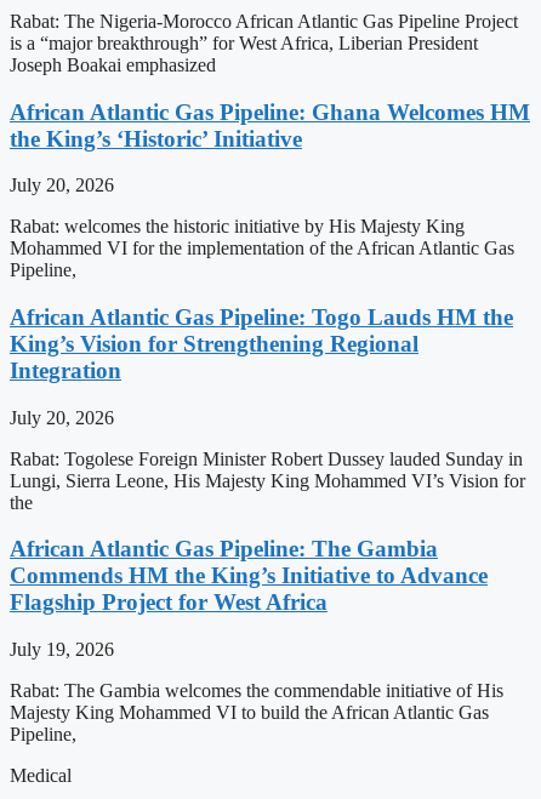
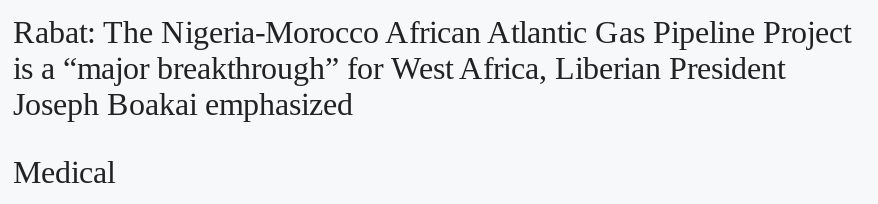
- African Atlantic Gas Pipeline: Ghana Welcomes HM
- the King’s ‘Historic’ Initiative
- July 20, 2026
- Rabat: welcomes the historic initiative by His Majesty King
- Mohammed VI for the implementation of the African Atlantic Gas
- Pipeline,
- African Atlantic Gas Pipeline: Togo Lauds HM the
- King’s Vision for Strengthening Regional
- Integration
- July 20, 2026
- Rabat: Togolese Foreign Minister Robert Dussey lauded Sunday in
- Lungi, Sierra Leone, His Majesty King Mohammed VI’s Vision for
- the
- African Atlantic Gas Pipeline: The Gambia
- Commends HM the King’s Initiative to Advance
- Flagship Project for West Africa
- July 19, 2026
- Rabat: The Gambia welcomes the commendable initiative of His
- Majesty King Mohammed VI to build the African Atlantic Gas
- Pipeline,
